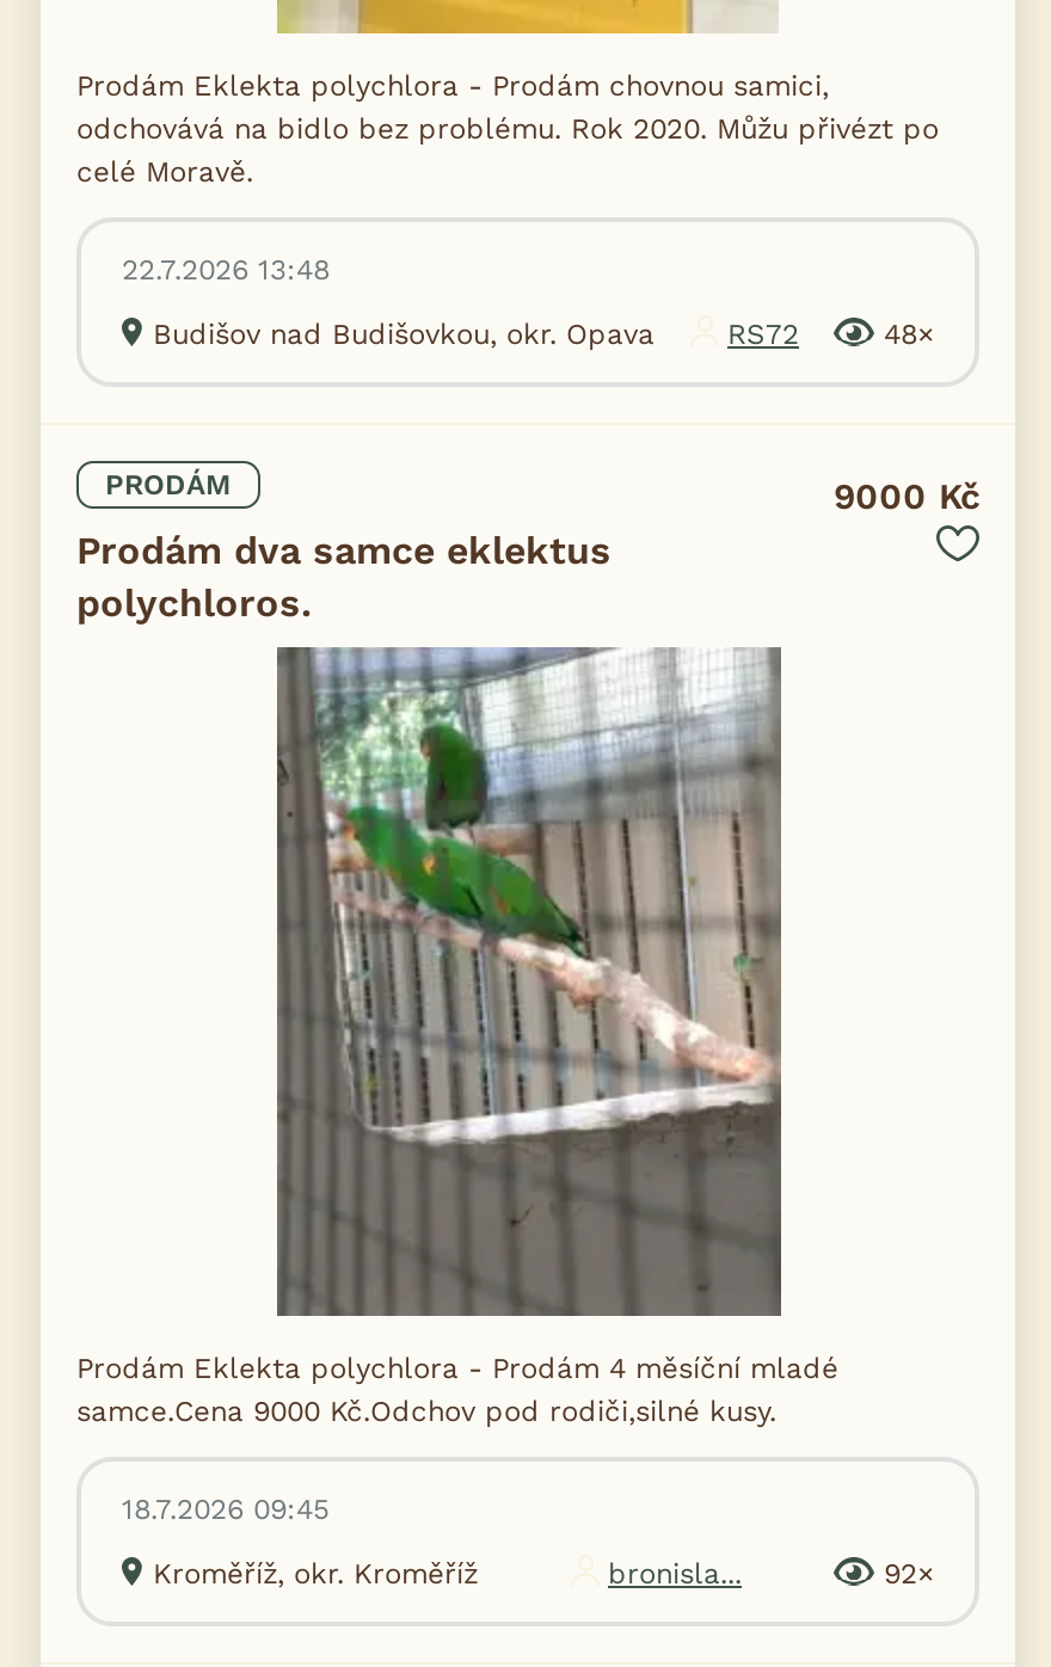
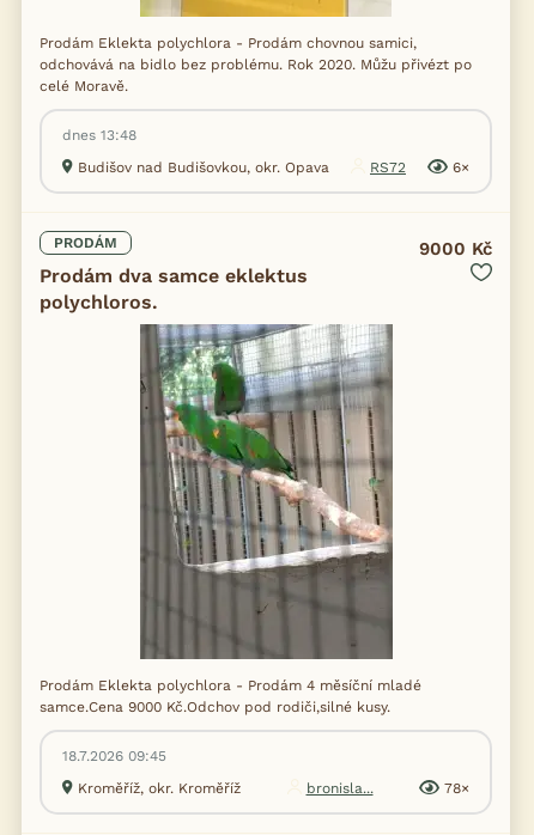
- 22.7.2026 13:48
+ dnes 13:48

- 48×
+ 6×

- 92×
+ 78×
